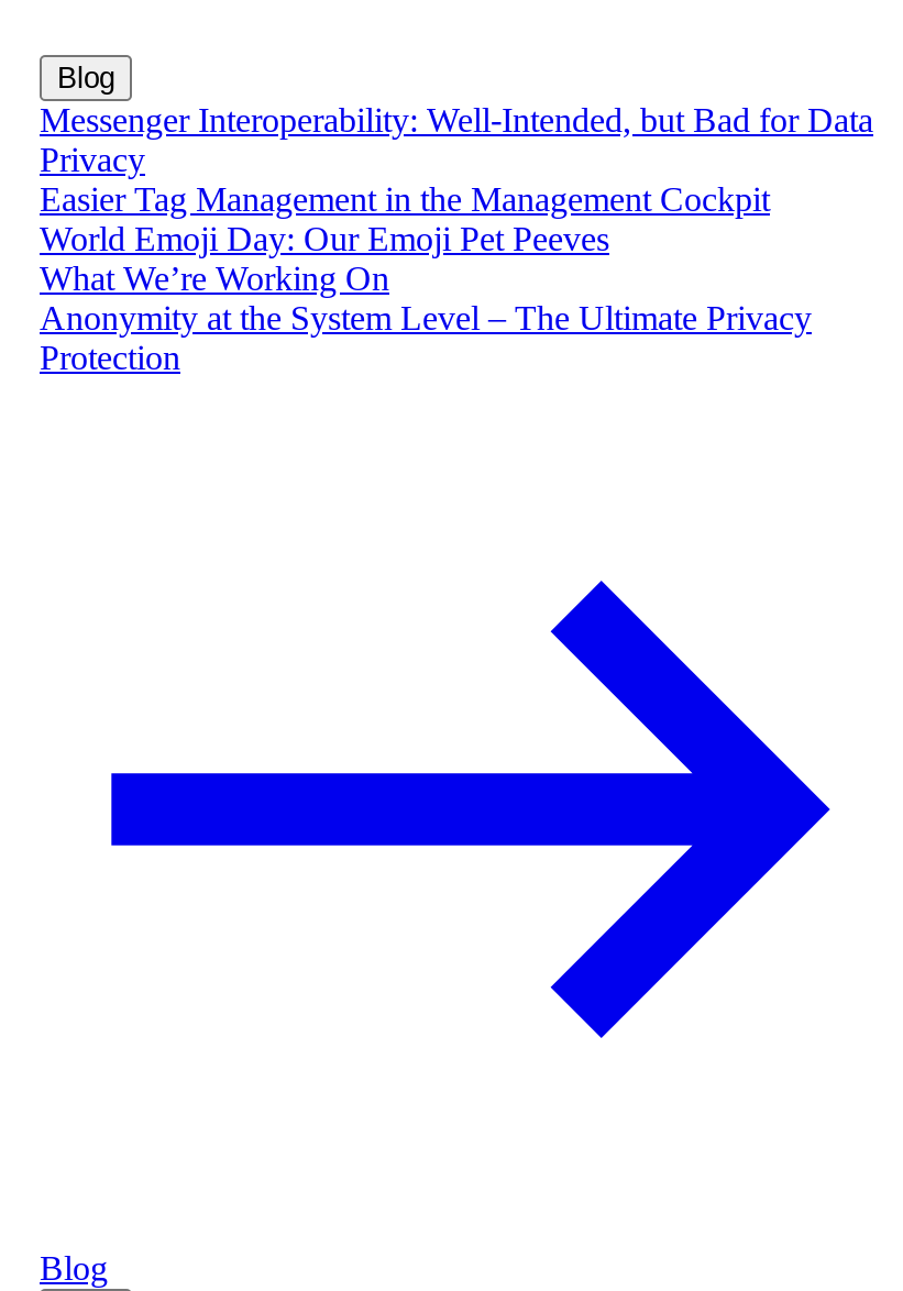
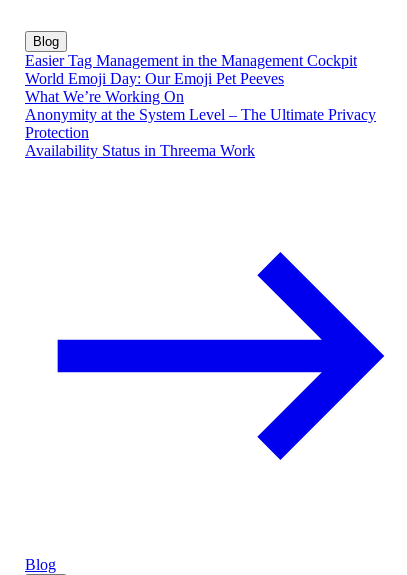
- Messenger Interoperability: Well-Intended, but Bad for Data
- Privacy

moved up: Easier Tag Management in the Management Cockpit | World Emoji Day: Our Emoji Pet Peeves | What We’re Working On | Anonymity at the System Level – The Ultimate Privacy | Protection

+ Availability Status in Threema Work
